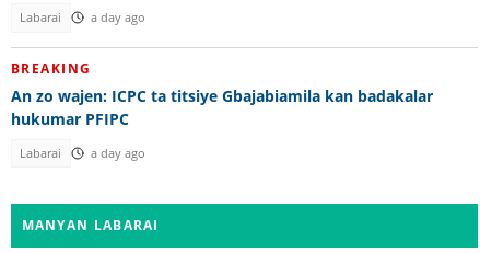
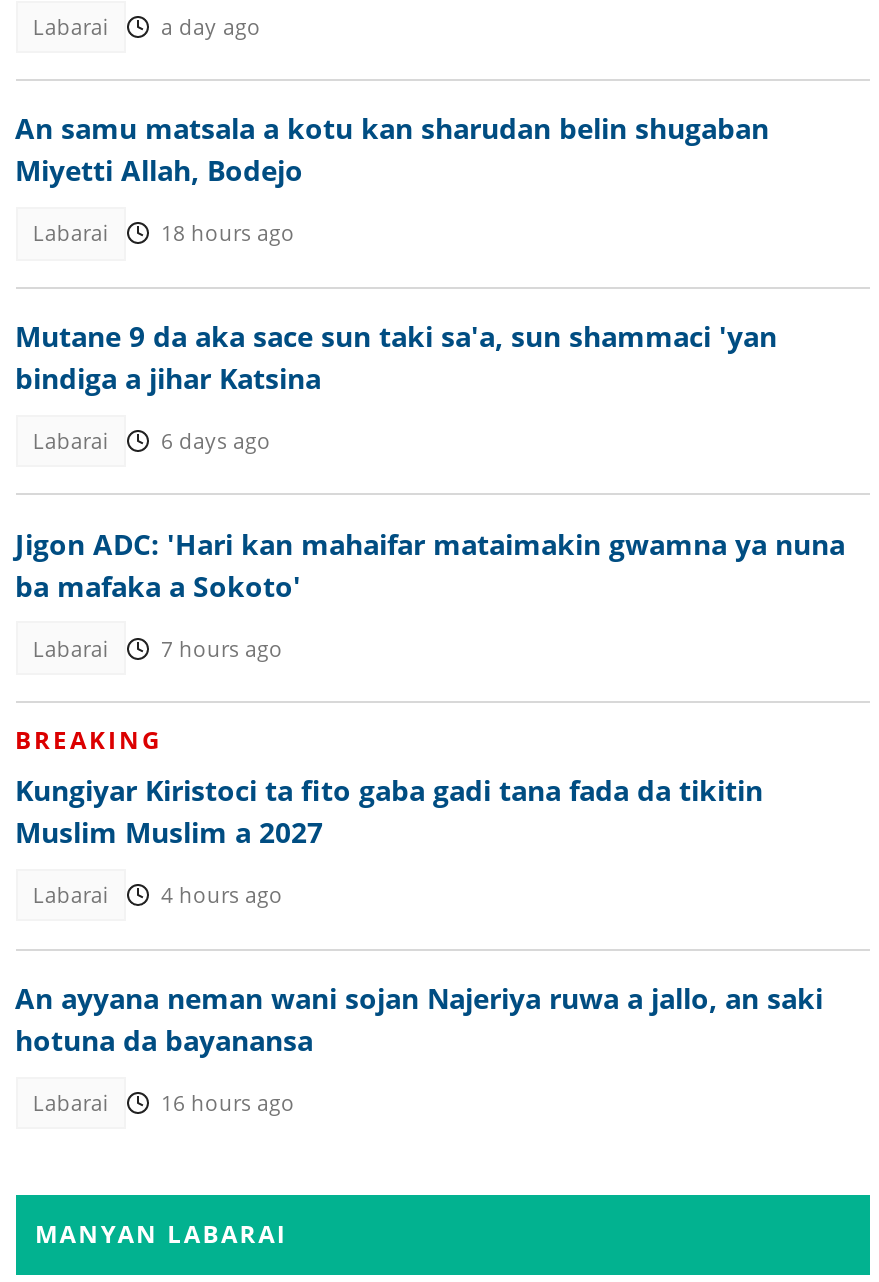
+ An samu matsala a kotu kan sharudan belin shugaban
+ Miyetti Allah, Bodejo
+ Labarai
+ 18 hours ago
+ Mutane 9 da aka sace sun taki sa'a, sun shammaci 'yan
+ bindiga a jihar Katsina
+ Labarai
+ 6 days ago
+ Jigon ADC: 'Hari kan mahaifar mataimakin gwamna ya nuna
+ ba mafaka a Sokoto'
+ Labarai
+ 7 hours ago

- An zo wajen: ICPC ta titsiye Gbajabiamila kan badakalar
- hukumar PFIPC
+ Kungiyar Kiristoci ta fito gaba gadi tana fada da tikitin
+ Muslim Muslim a 2027

- a day ago
+ 4 hours ago
+ An ayyana neman wani sojan Najeriya ruwa a jallo, an saki
+ hotuna da bayanansa
+ Labarai
+ 16 hours ago
